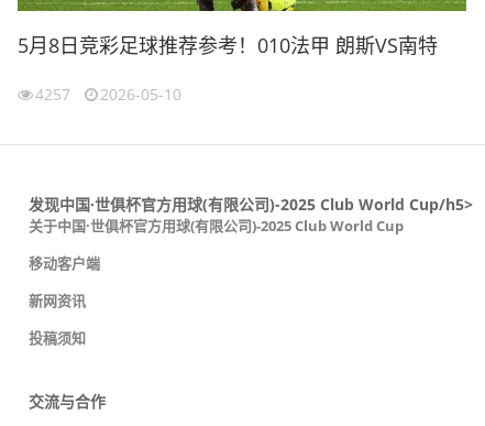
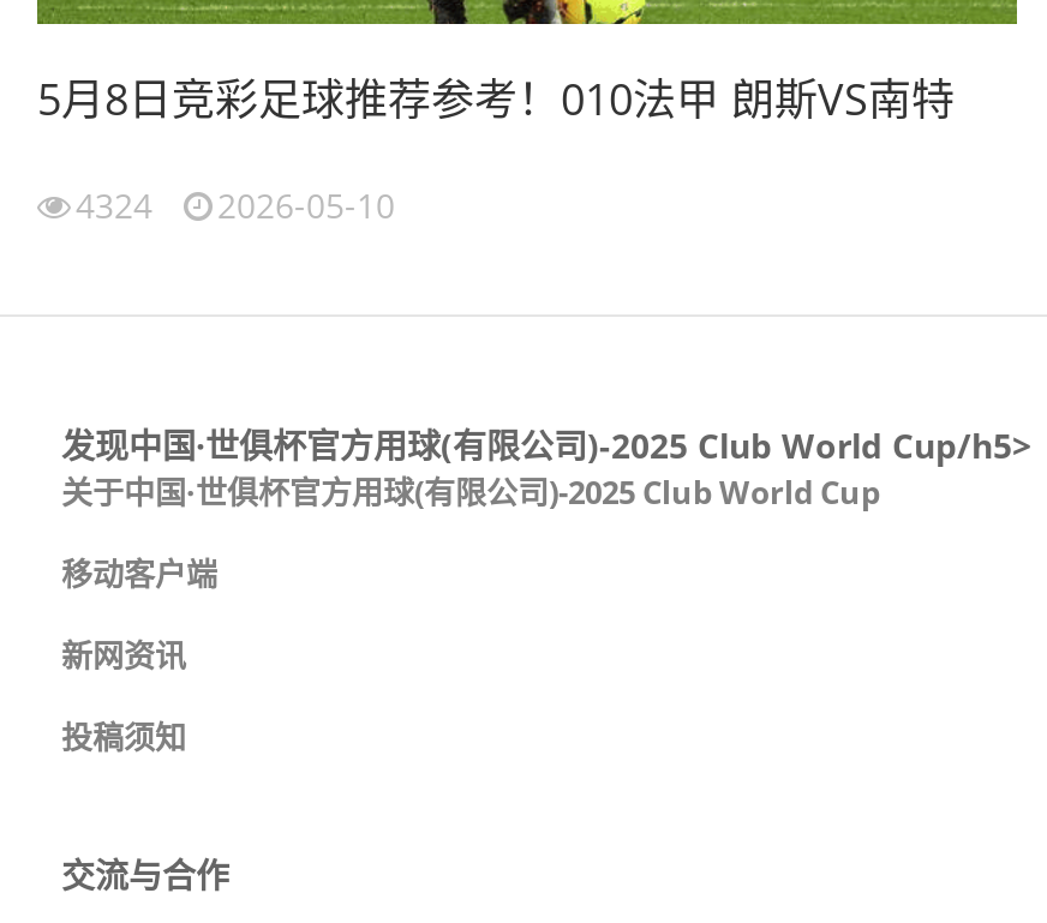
- 4257 2026-05-10
+ 4324 2026-05-10
